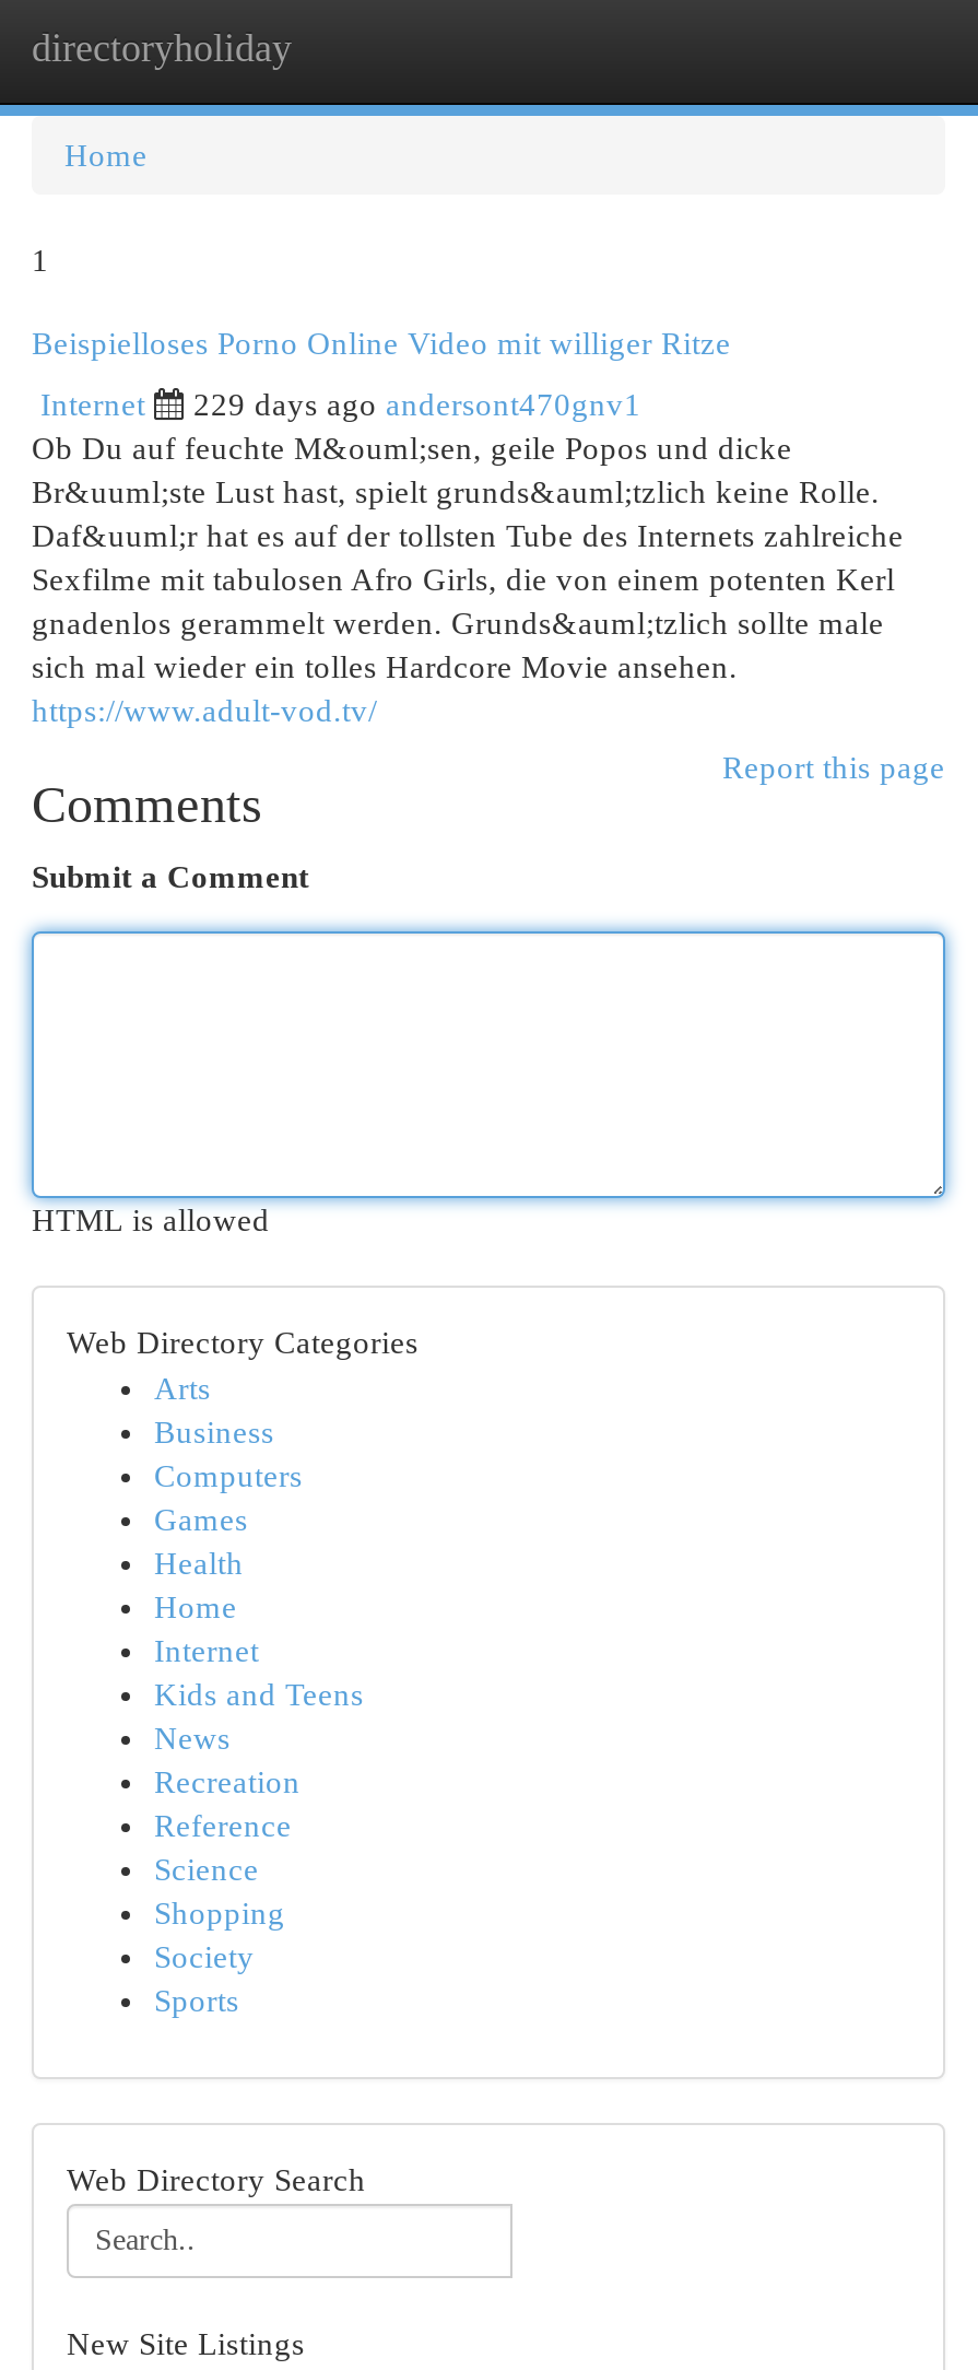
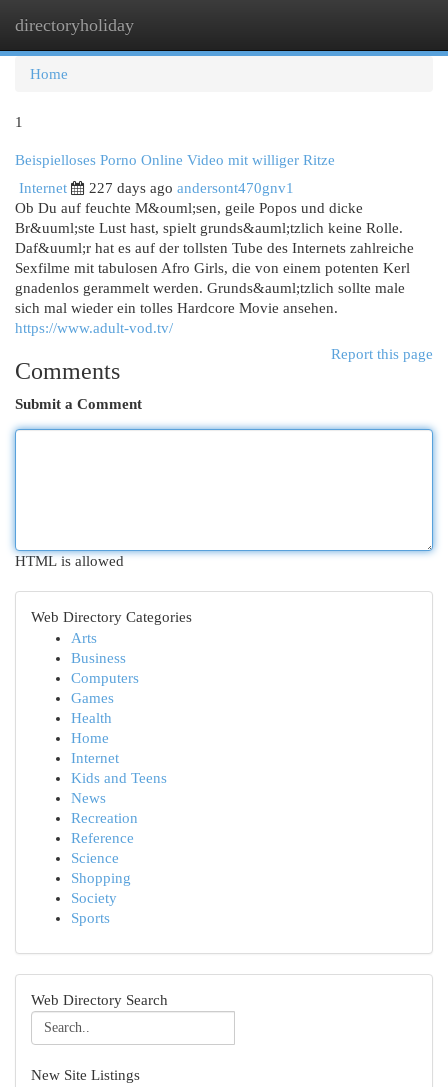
- 229 days ago andersont470gnv1
+ 227 days ago andersont470gnv1
